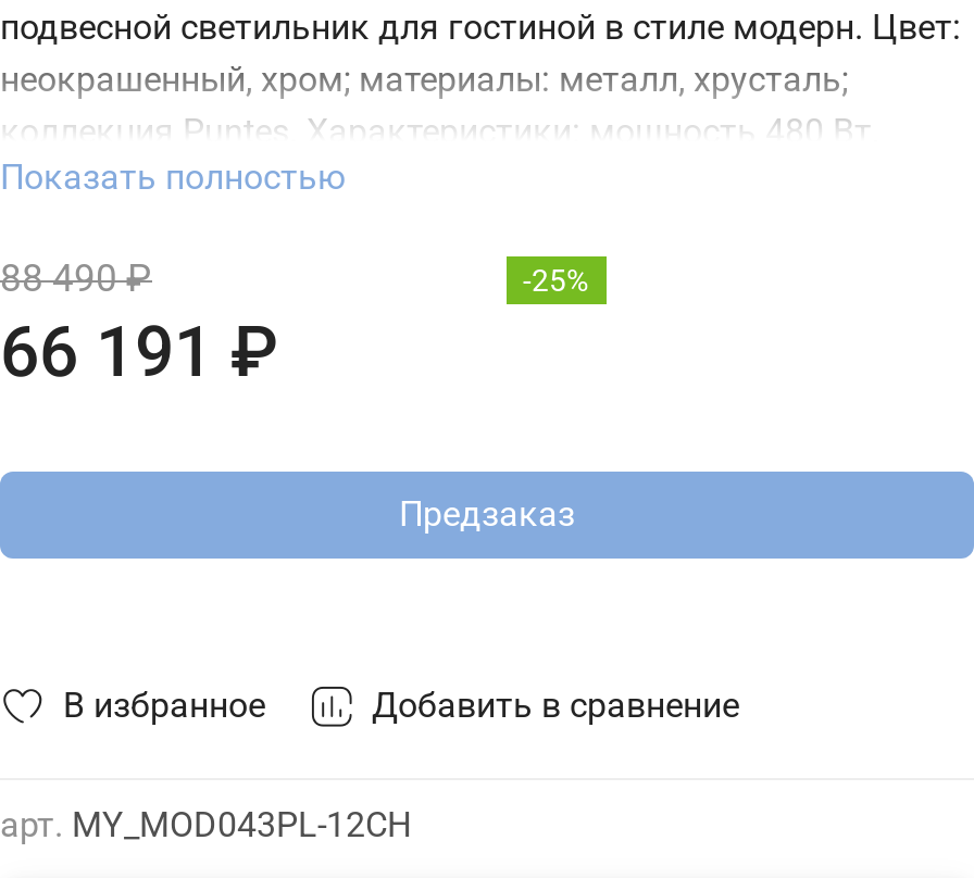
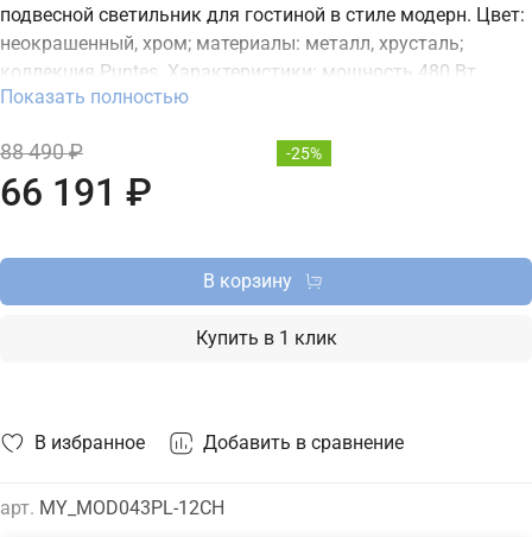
- Предзаказ
+ В корзину
+ Купить в 1 клик
